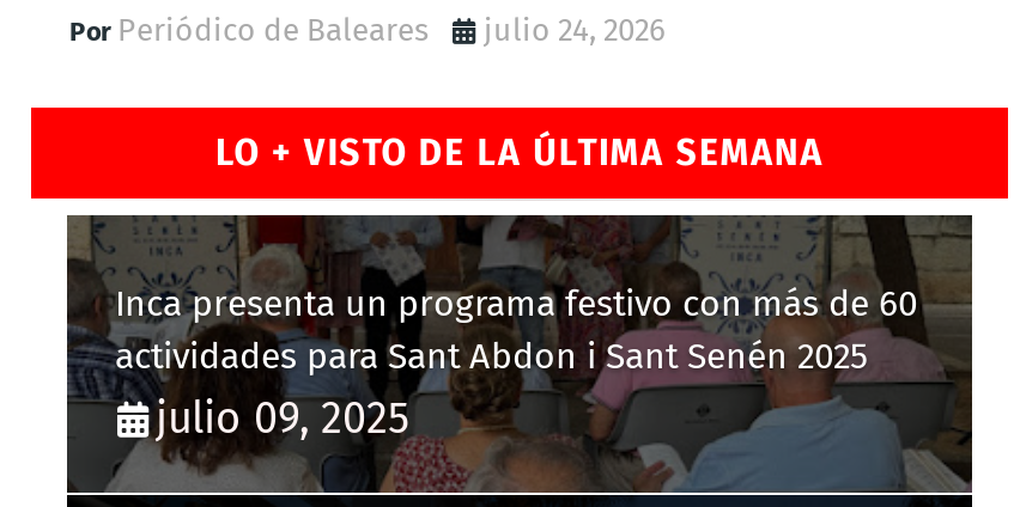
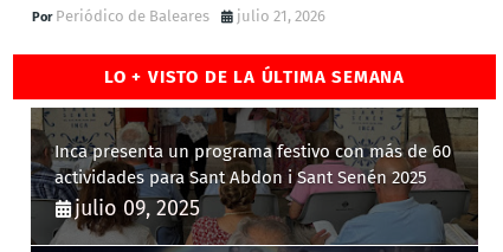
- Periódico de Baleares julio 24, 2026
+ Periódico de Baleares julio 21, 2026
